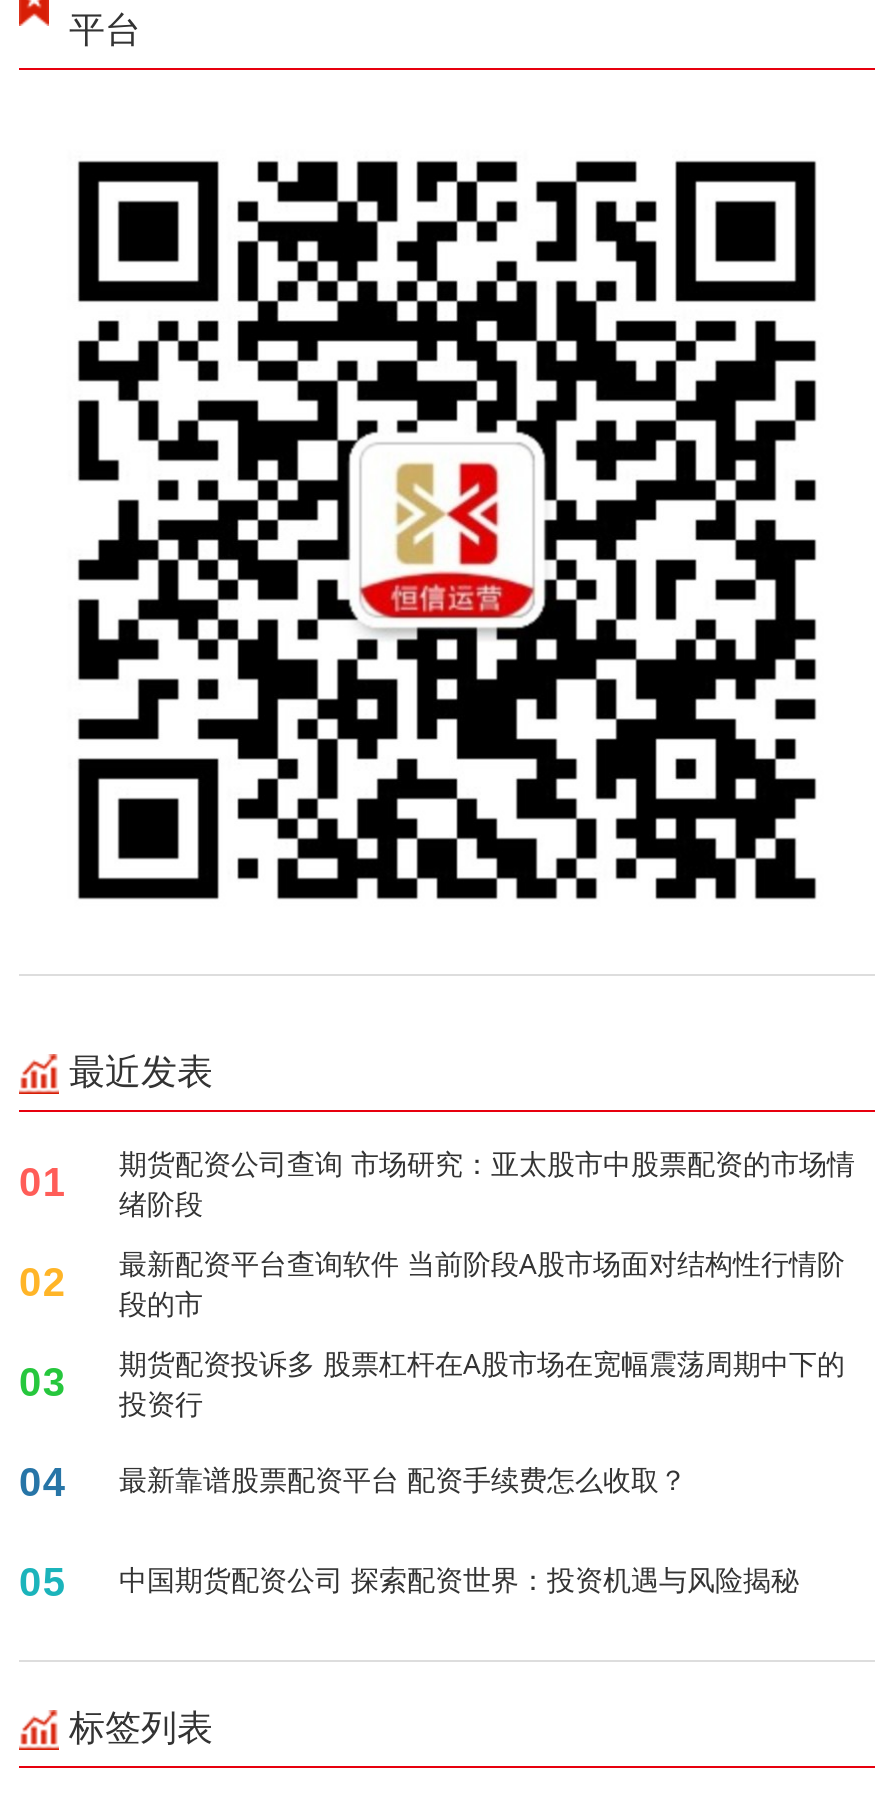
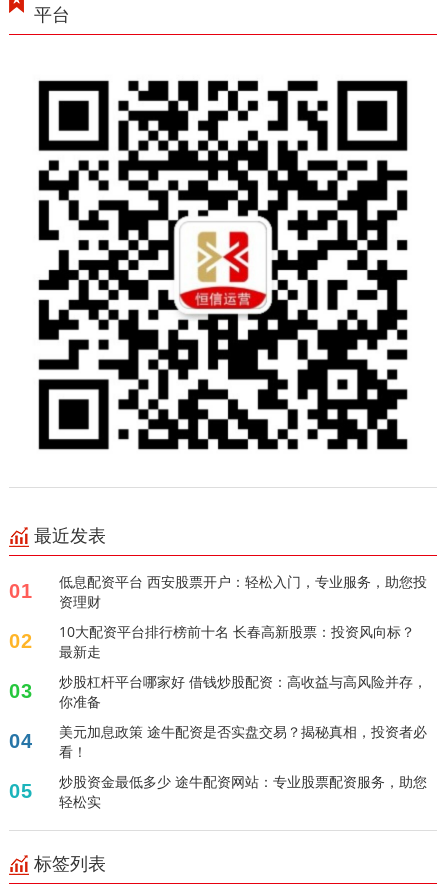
- 期货配资公司查询 市场研究：亚太股市中股票配资的市场情
- 绪阶段
+ 低息配资平台 西安股票开户：轻松入门，专业服务，助您投
+ 资理财

- 最新配资平台查询软件 当前阶段A股市场面对结构性行情阶
- 段的市
+ 10大配资平台排行榜前十名 长春高新股票：投资风向标？
+ 最新走

- 期货配资投诉多 股票杠杆在A股市场在宽幅震荡周期中下的
- 投资行
+ 炒股杠杆平台哪家好 借钱炒股配资：高收益与高风险并存，
+ 你准备

- 最新靠谱股票配资平台 配资手续费怎么收取？
+ 美元加息政策 途牛配资是否实盘交易？揭秘真相，投资者必
+ 看！

- 中国期货配资公司 探索配资世界：投资机遇与风险揭秘
+ 炒股资金最低多少 途牛配资网站：专业股票配资服务，助您
+ 轻松实
